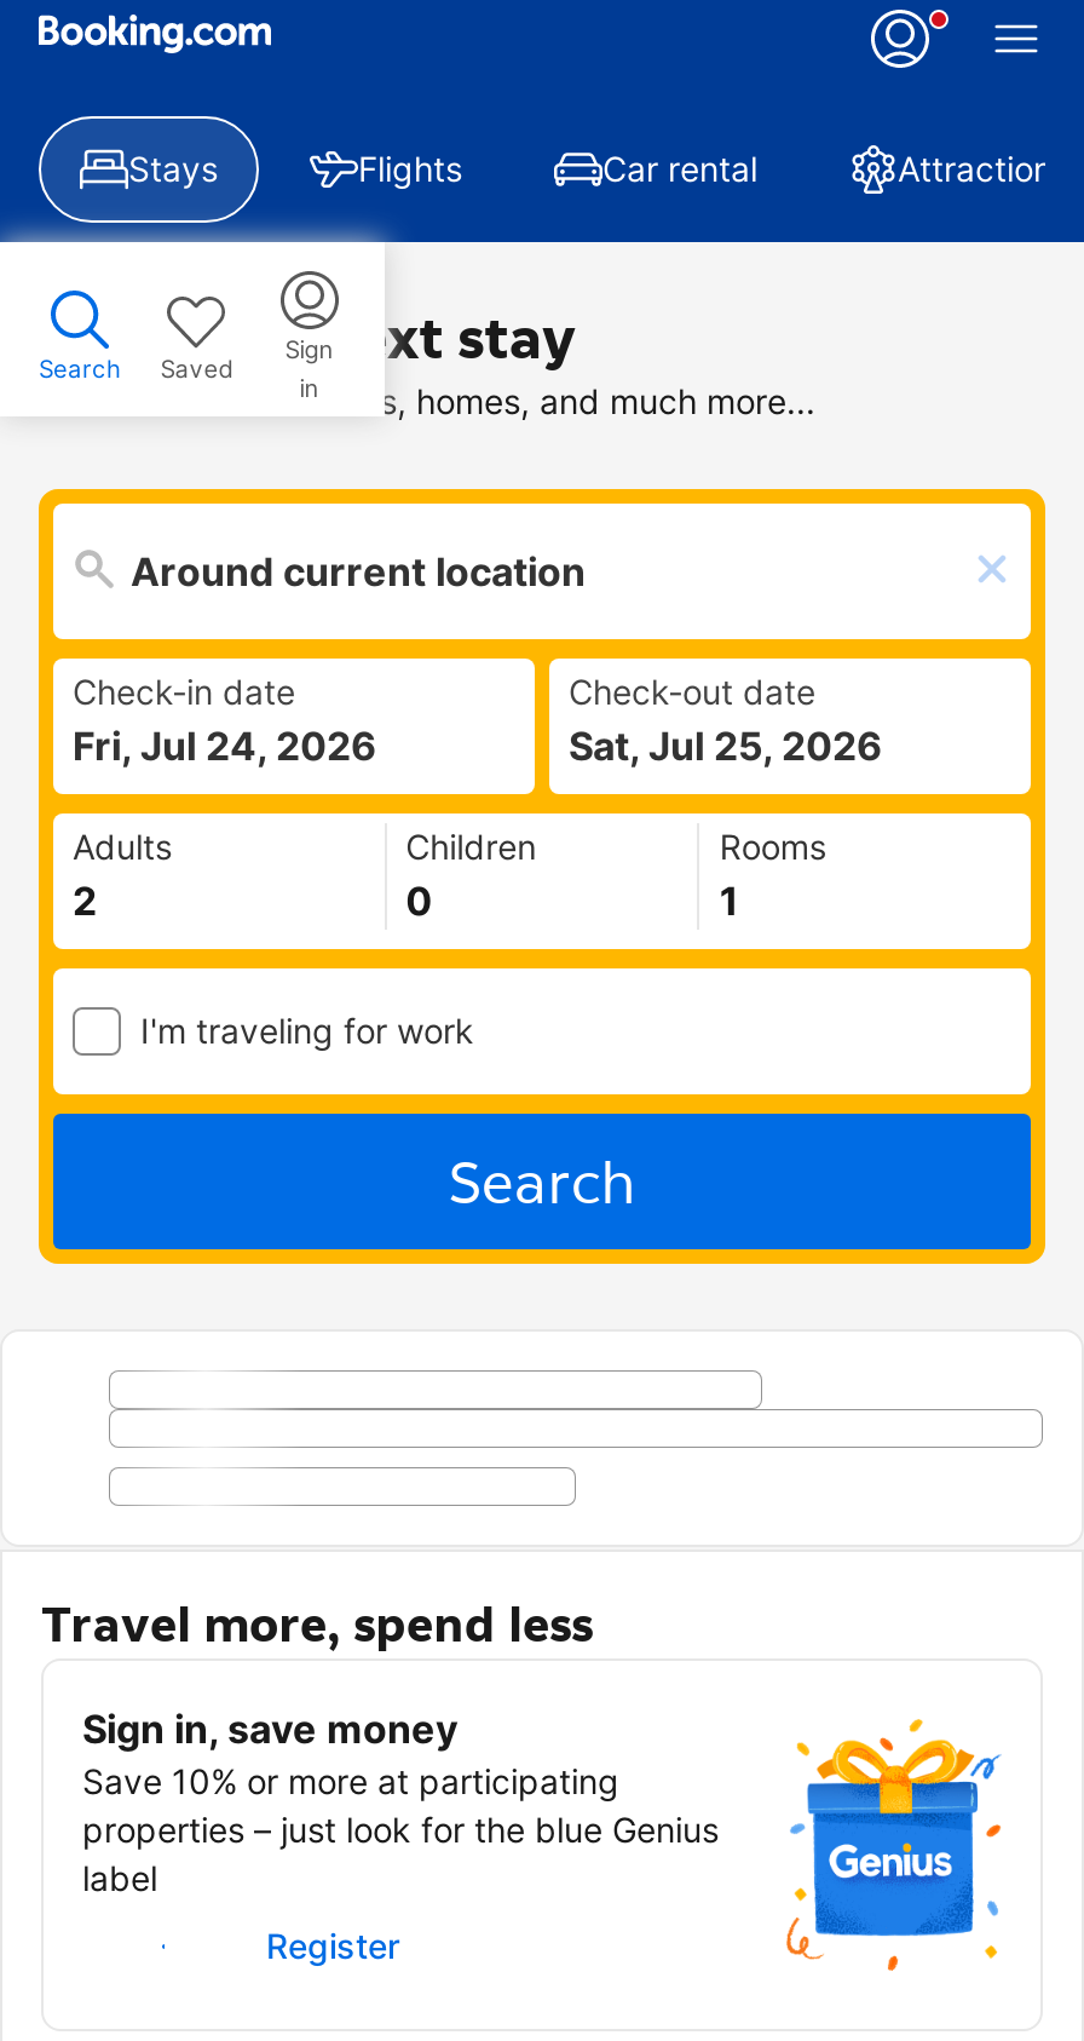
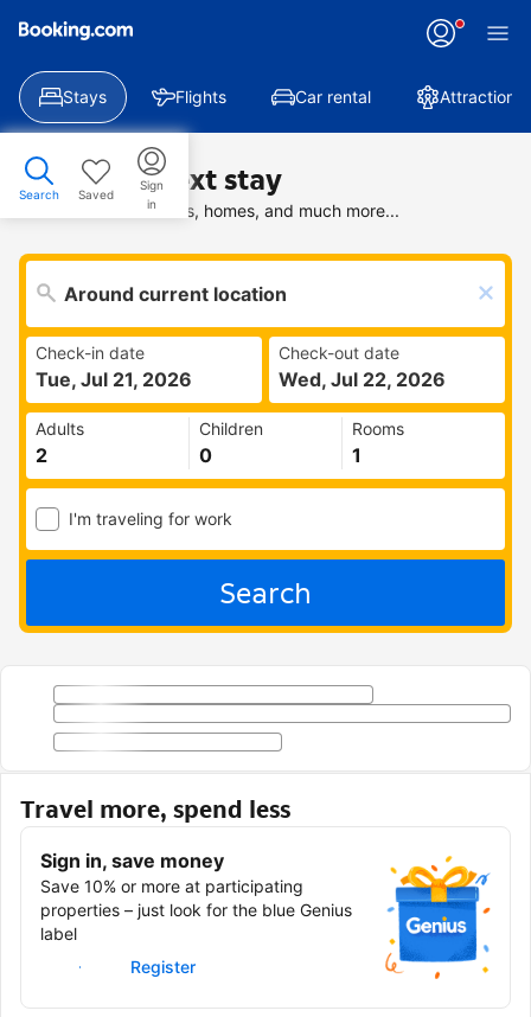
- Fri, Jul 24, 2026
+ Tue, Jul 21, 2026

- Sat, Jul 25, 2026
+ Wed, Jul 22, 2026
